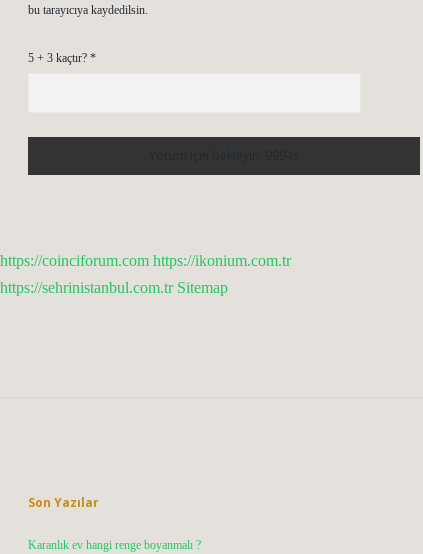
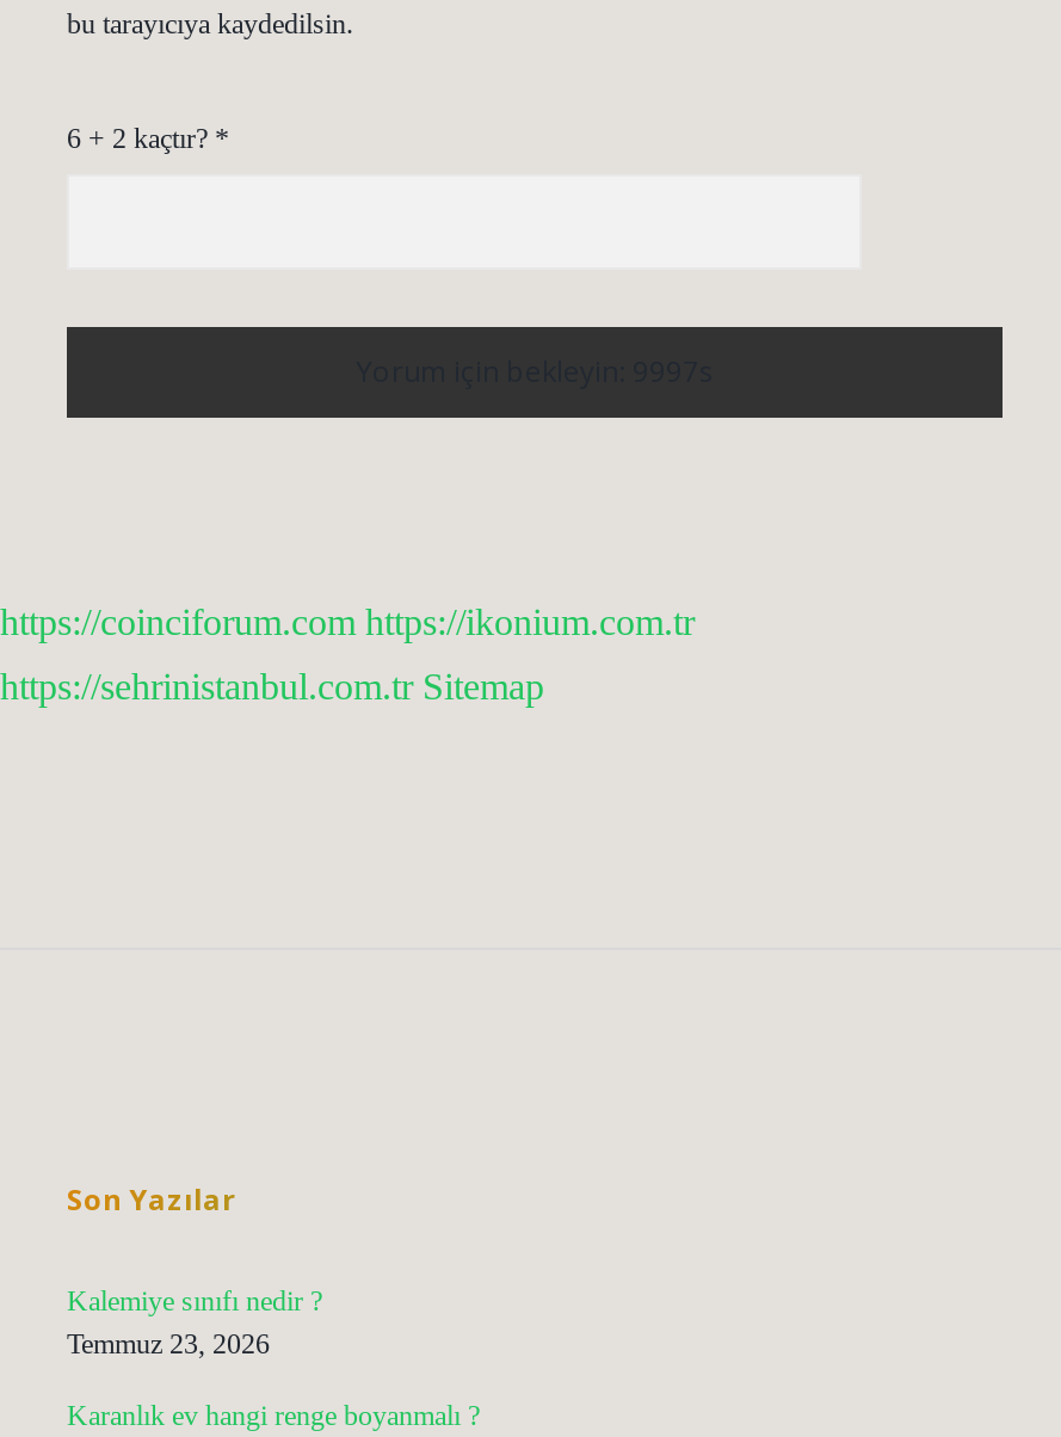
- 5 + 3 kaçtır? *
+ 6 + 2 kaçtır? *

+ Kalemiye sınıfı nedir ?
+ Temmuz 23, 2026
